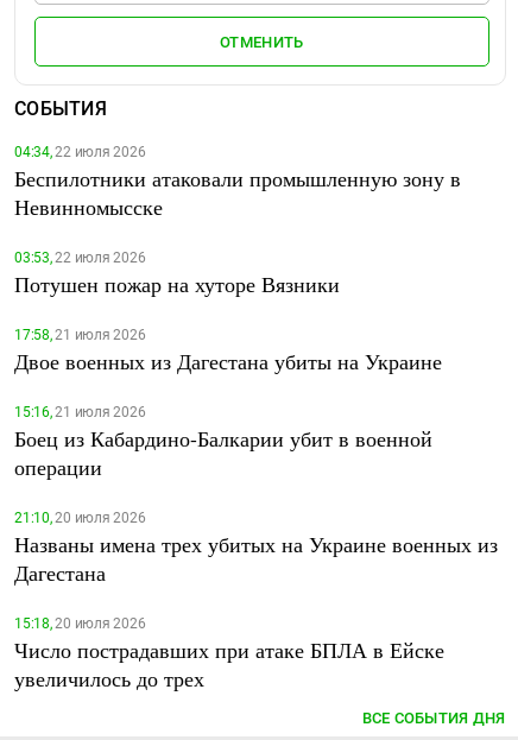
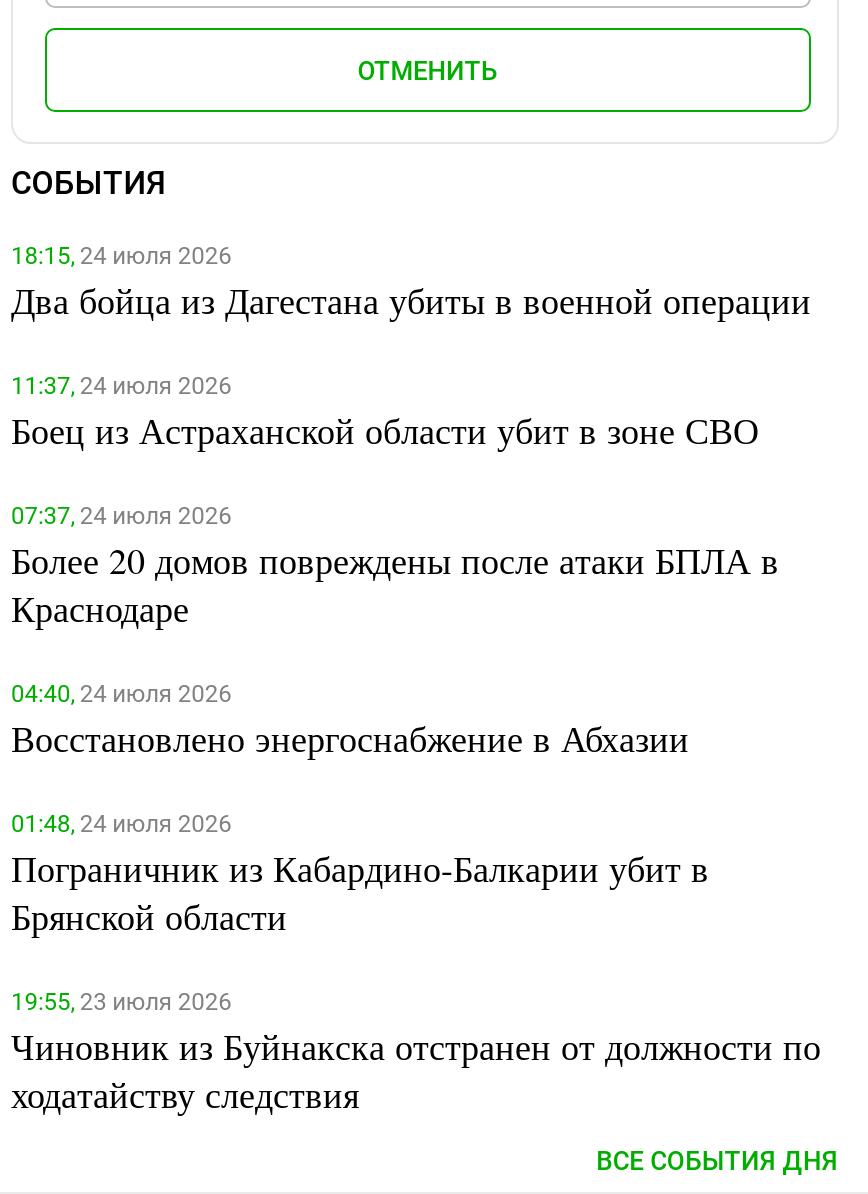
- 04:34, 22 июля 2026
- Беспилотники атаковали промышленную зону в
- Невинномысске
+ 18:15, 24 июля 2026
+ Два бойца из Дагестана убиты в военной операции

- 03:53, 22 июля 2026
- Потушен пожар на хуторе Вязники
+ 11:37, 24 июля 2026
+ Боец из Астраханской области убит в зоне СВО

- 17:58, 21 июля 2026
- Двое военных из Дагестана убиты на Украине
+ 07:37, 24 июля 2026
+ Более 20 домов повреждены после атаки БПЛА в
+ Краснодаре

- 15:16, 21 июля 2026
- Боец из Кабардино-Балкарии убит в военной
- операции
+ 04:40, 24 июля 2026
+ Восстановлено энергоснабжение в Абхазии

- 21:10, 20 июля 2026
- Названы имена трех убитых на Украине военных из
- Дагестана
+ 01:48, 24 июля 2026
+ Пограничник из Кабардино-Балкарии убит в
+ Брянской области

- 15:18, 20 июля 2026
- Число пострадавших при атаке БПЛА в Ейске
- увеличилось до трех
+ 19:55, 23 июля 2026
+ Чиновник из Буйнакска отстранен от должности по
+ ходатайству следствия
